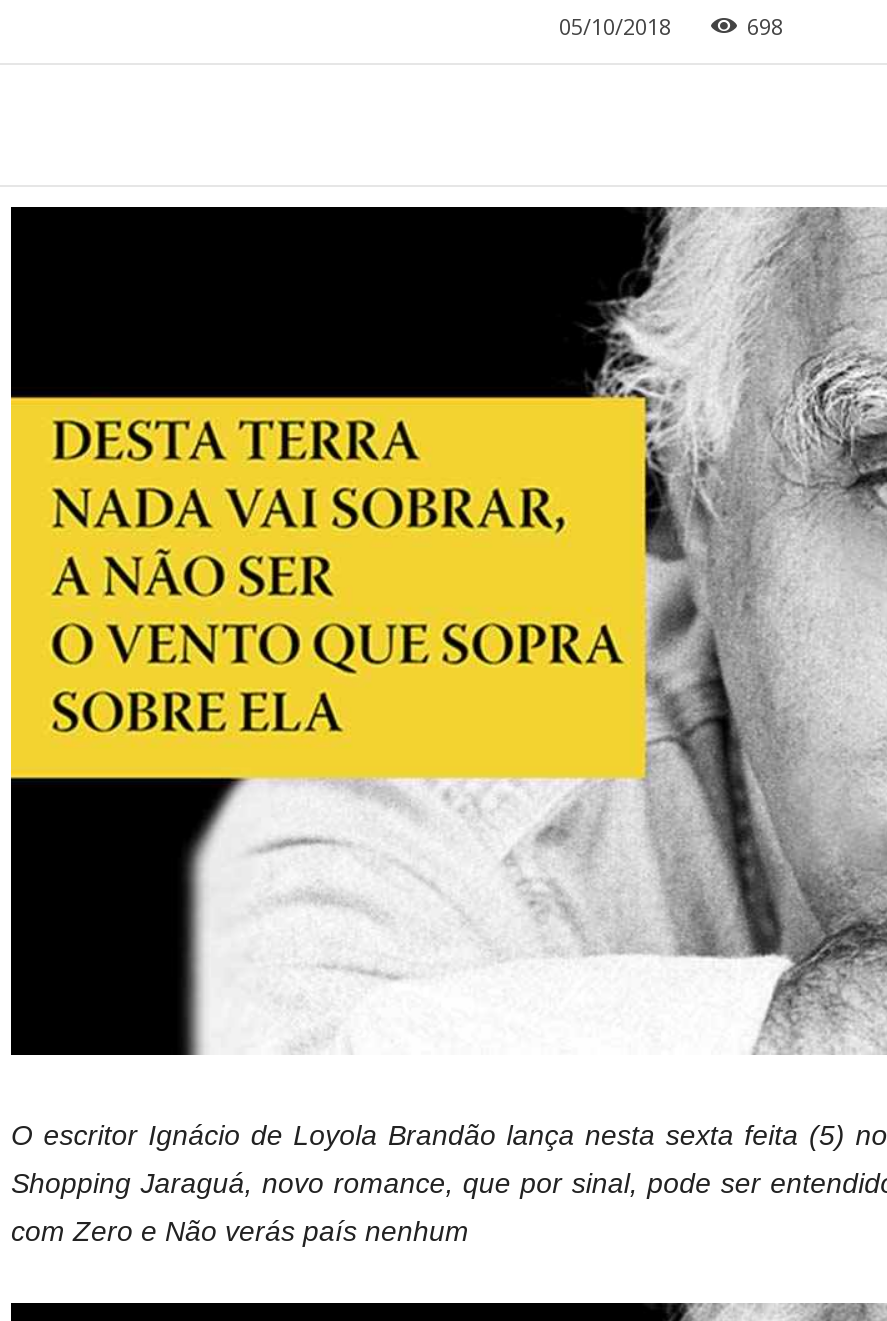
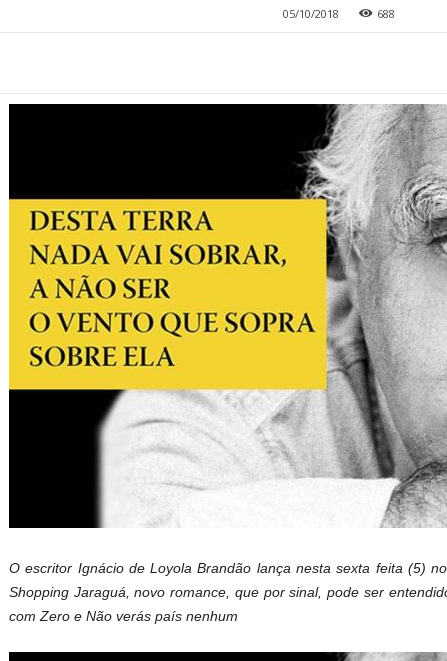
- 698
+ 688
